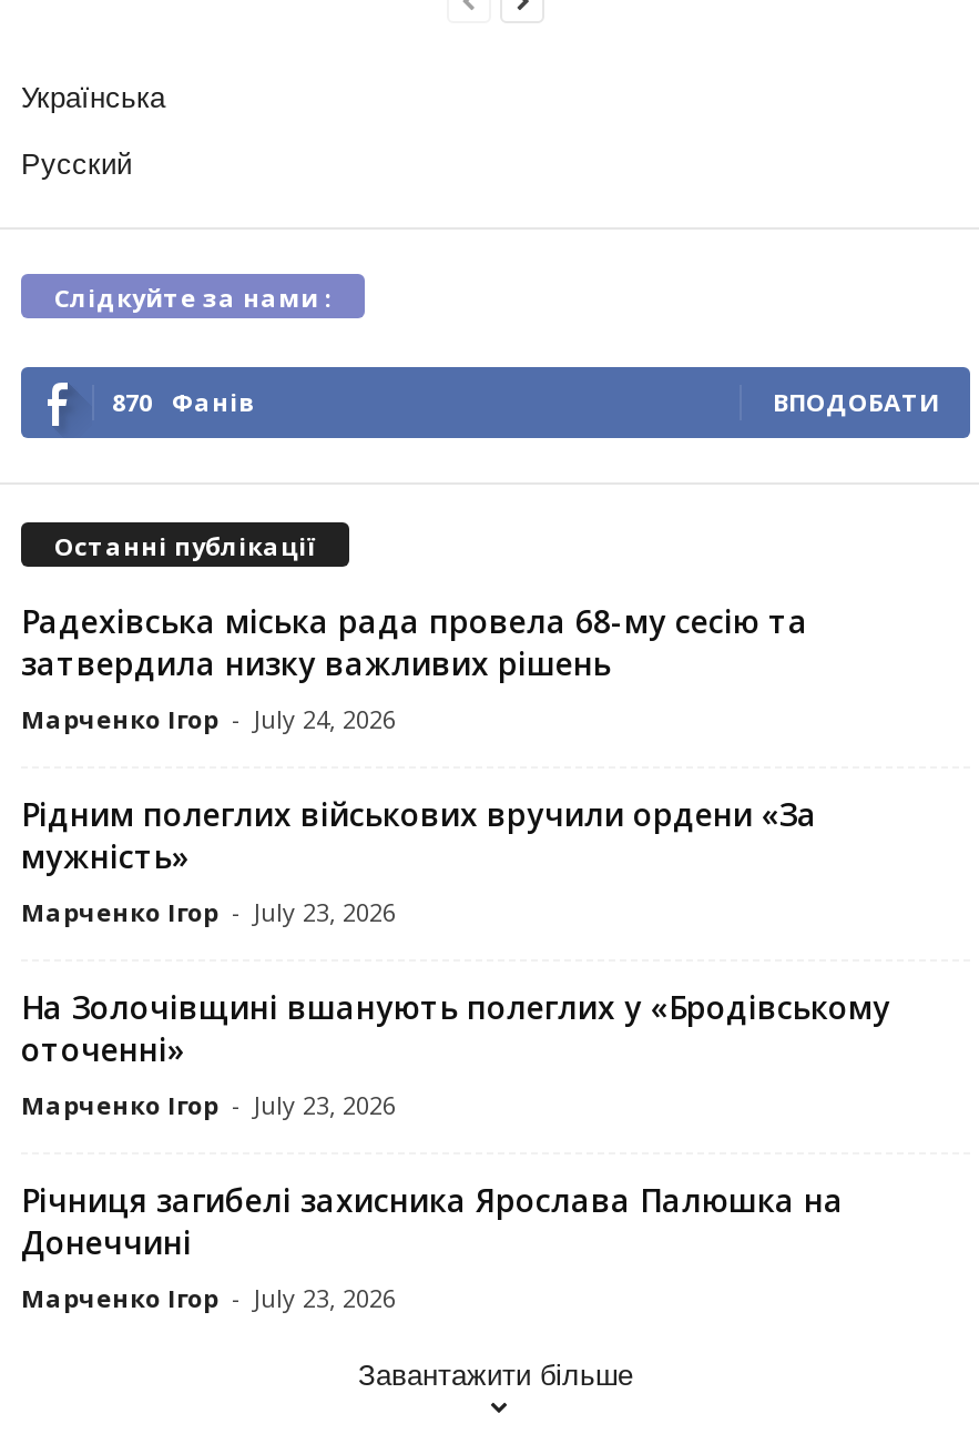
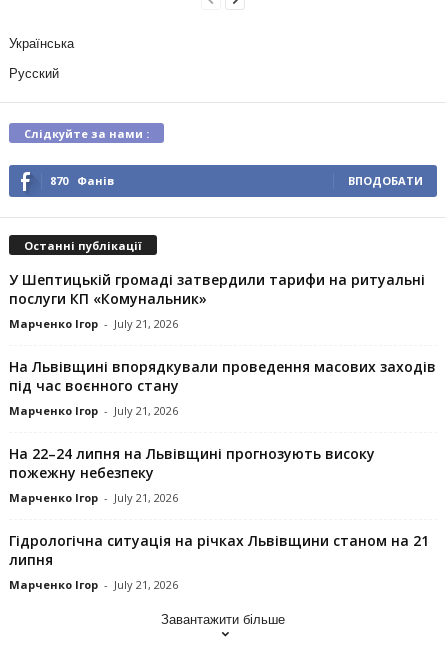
- Радехівська міська рада провела 68-му сесію та
- затвердила низку важливих рішень
- Марченко Ігор - July 24, 2026
+ У Шептицькій громаді затвердили тарифи на ритуальні
+ послуги КП «Комунальник»
+ Марченко Ігор - July 21, 2026

- Рідним полеглих військових вручили ордени «За
- мужність»
- Марченко Ігор - July 23, 2026
+ На Львівщині впорядкували проведення масових заходів
+ під час воєнного стану
+ Марченко Ігор - July 21, 2026

- На Золочівщині вшанують полеглих у «Бродівському
- оточенні»
- Марченко Ігор - July 23, 2026
+ На 22–24 липня на Львівщині прогнозують високу
+ пожежну небезпеку
+ Марченко Ігор - July 21, 2026

- Річниця загибелі захисника Ярослава Палюшка на
- Донеччині
- Марченко Ігор - July 23, 2026
+ Гідрологічна ситуація на річках Львівщини станом на 21
+ липня
+ Марченко Ігор - July 21, 2026
